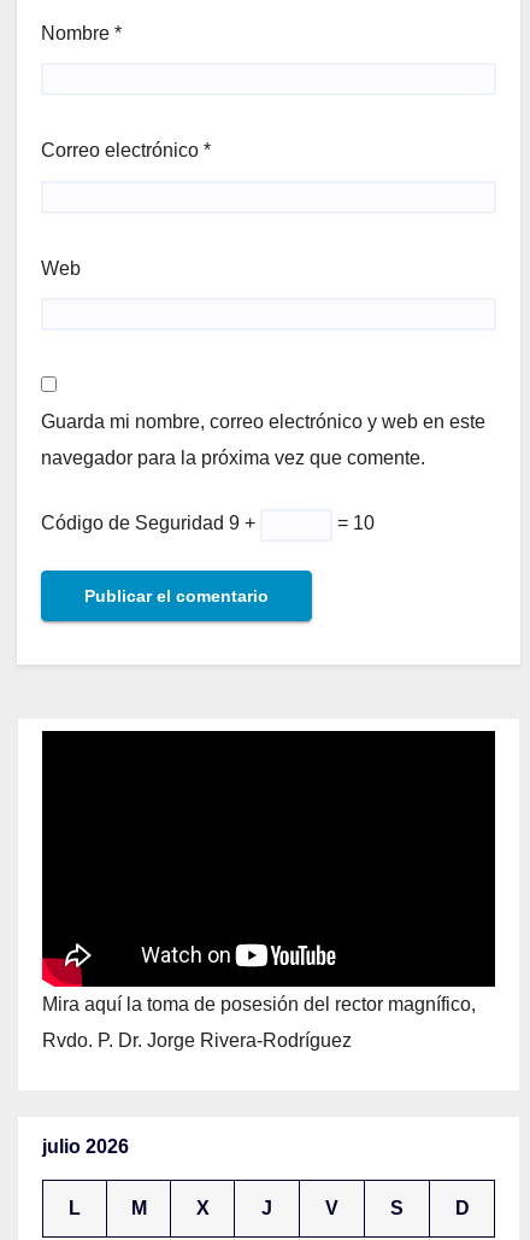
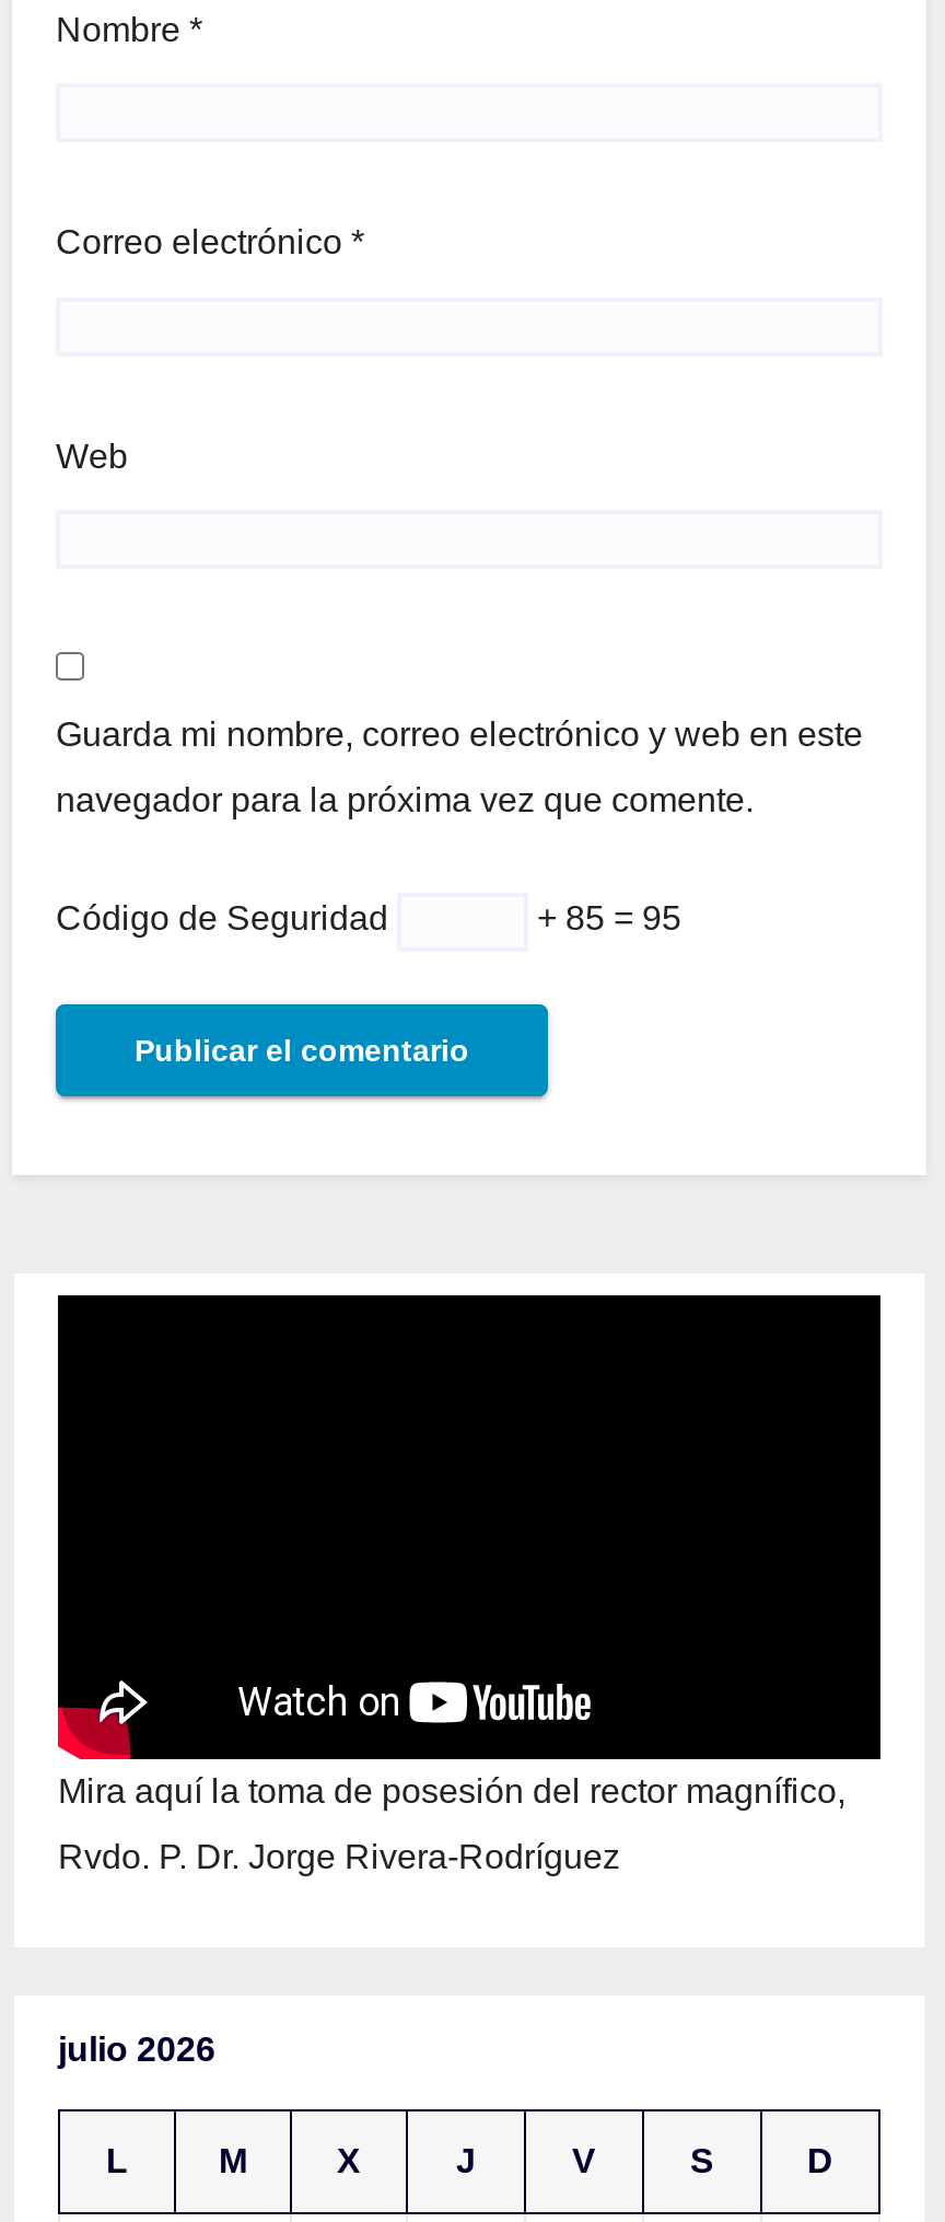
- Código de Seguridad 9 +
- = 10
+ Código de Seguridad
+ + 85 = 95
